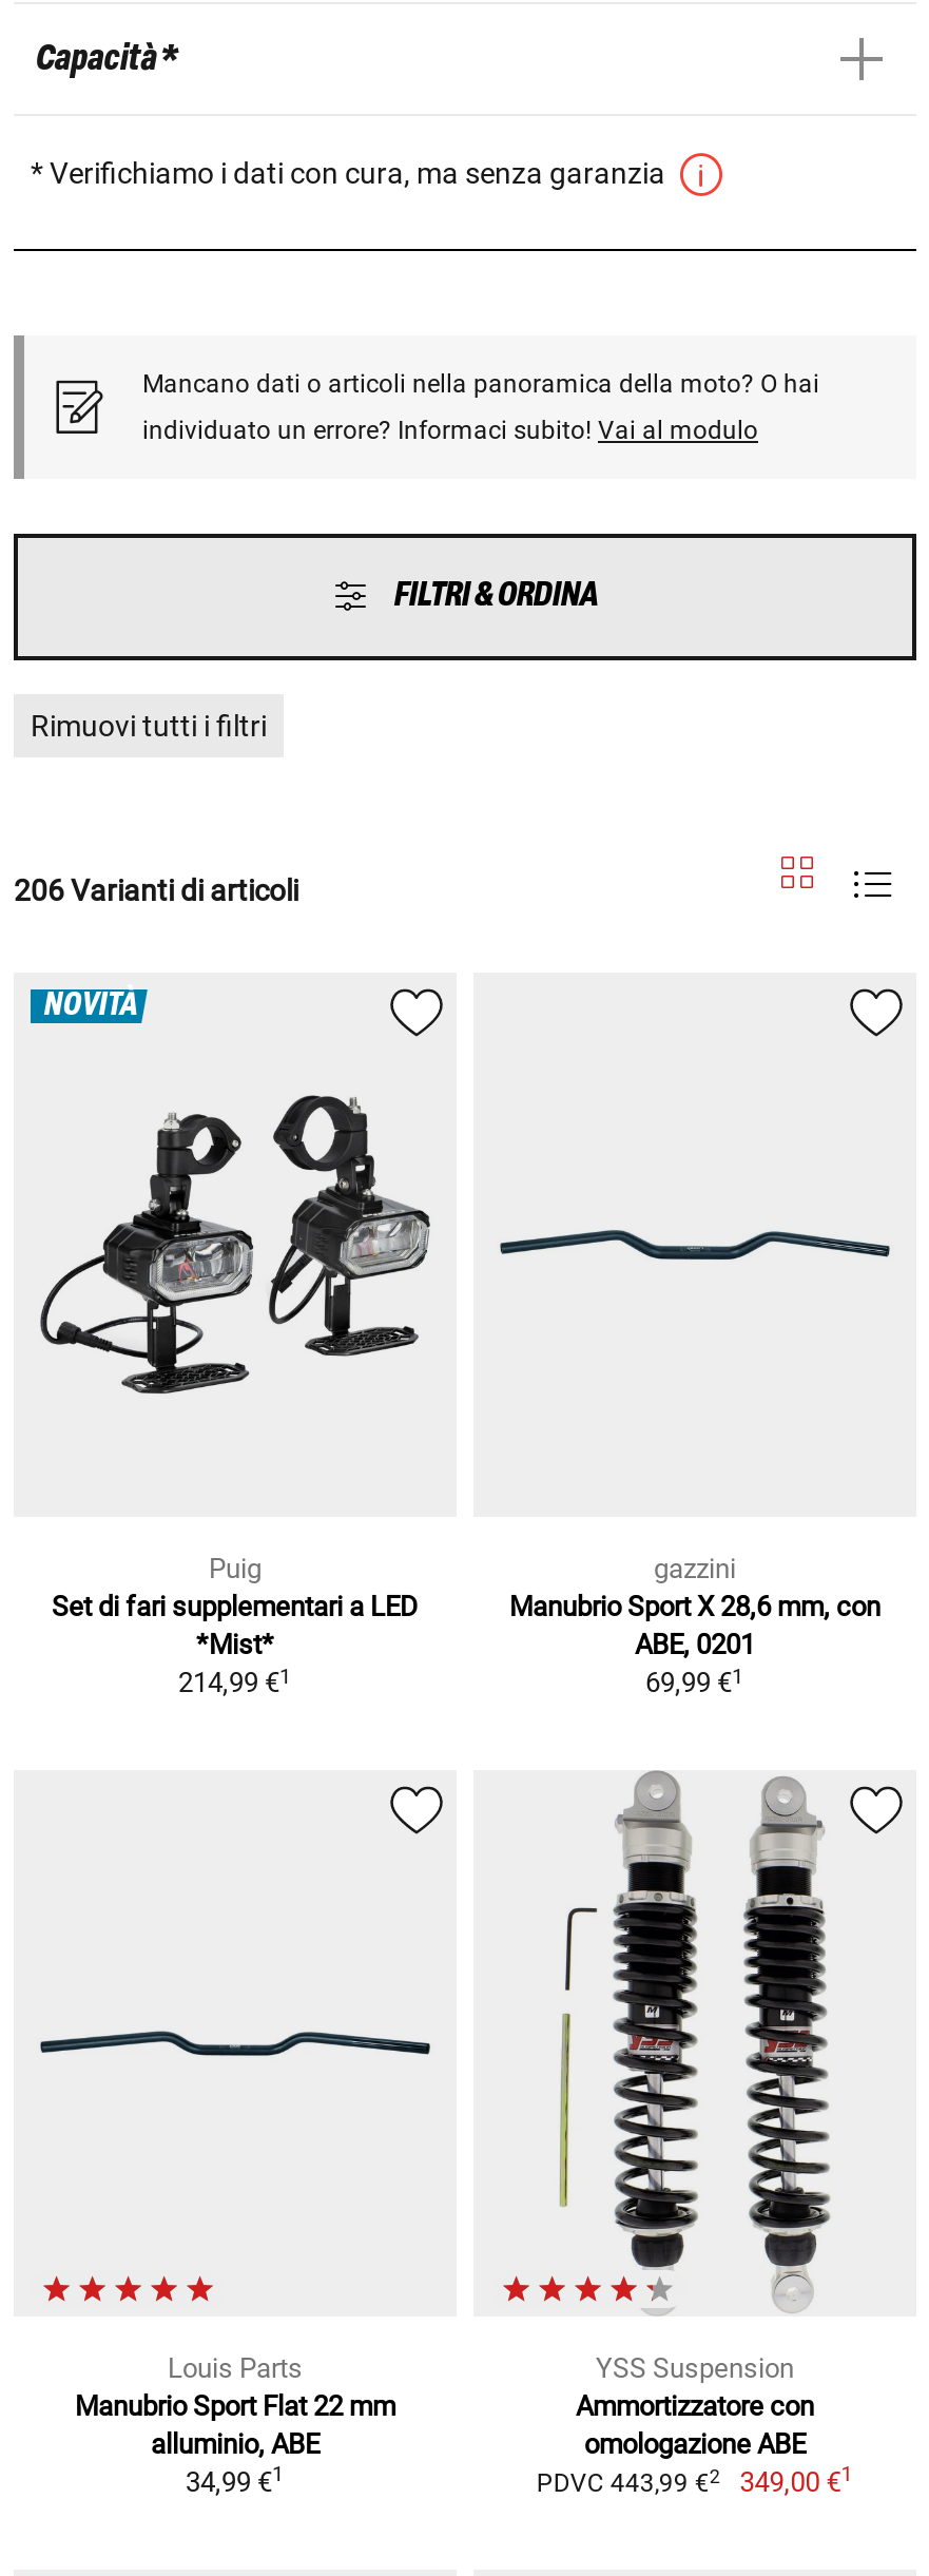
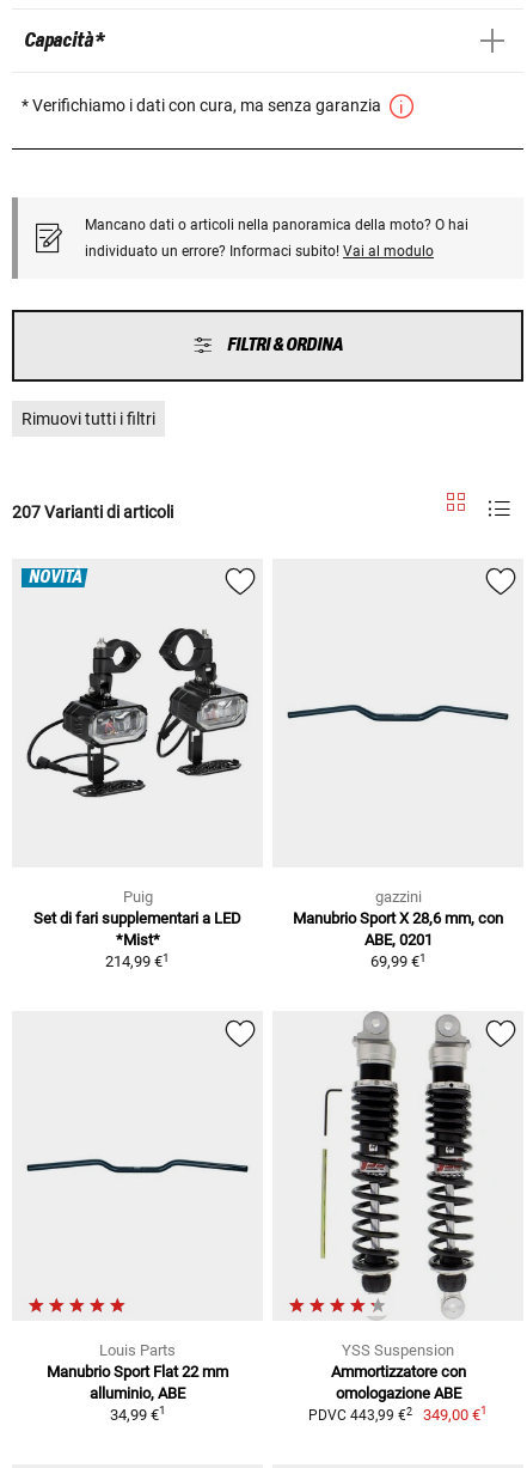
- 206 Varianti di articoli
+ 207 Varianti di articoli
